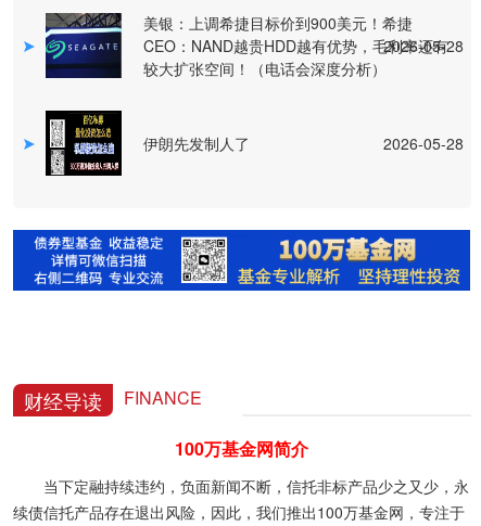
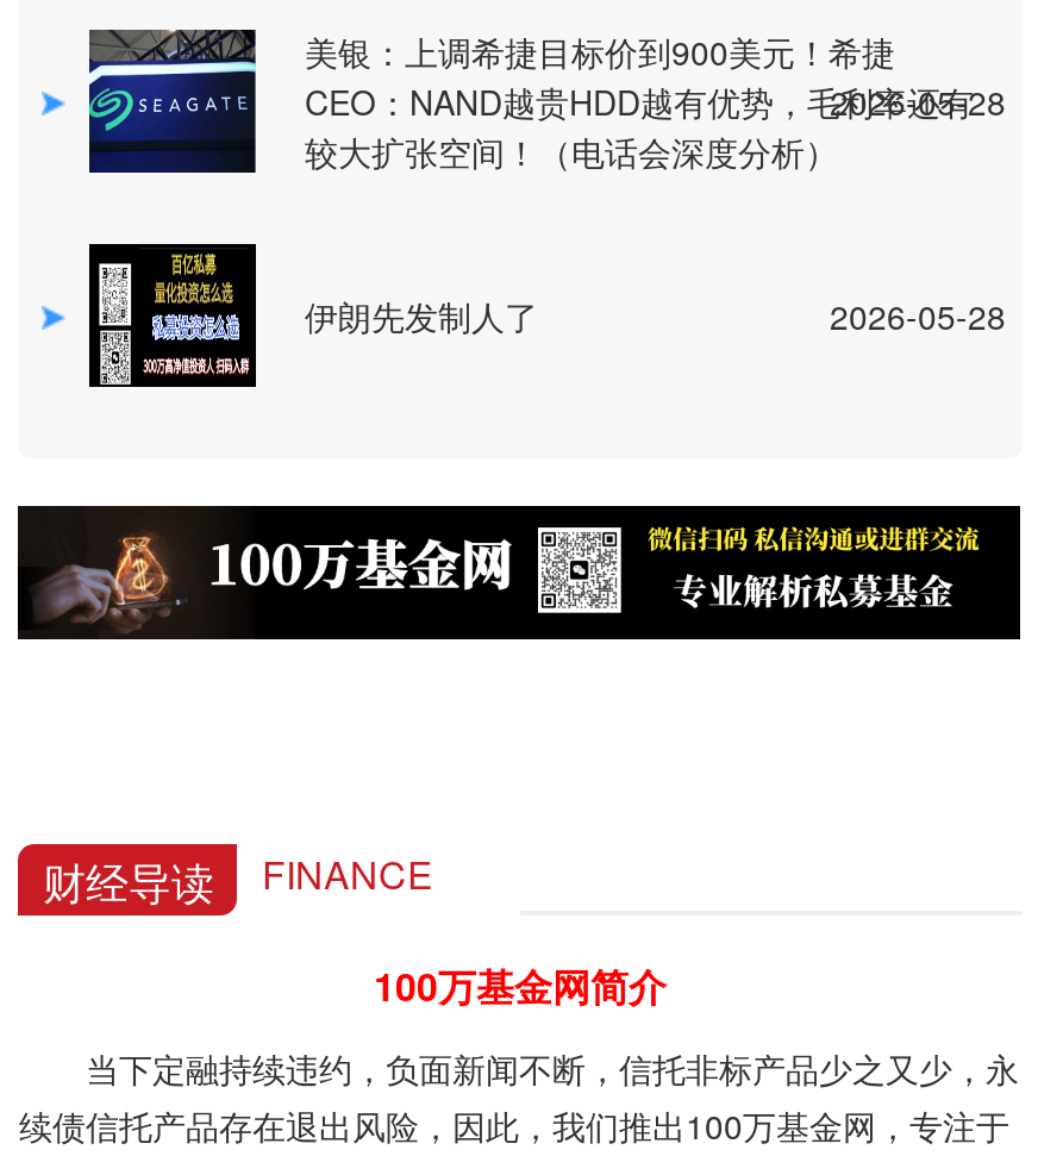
- [image]
+ [image]
